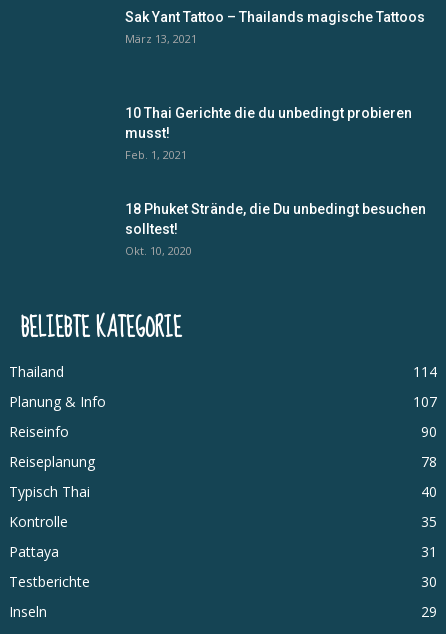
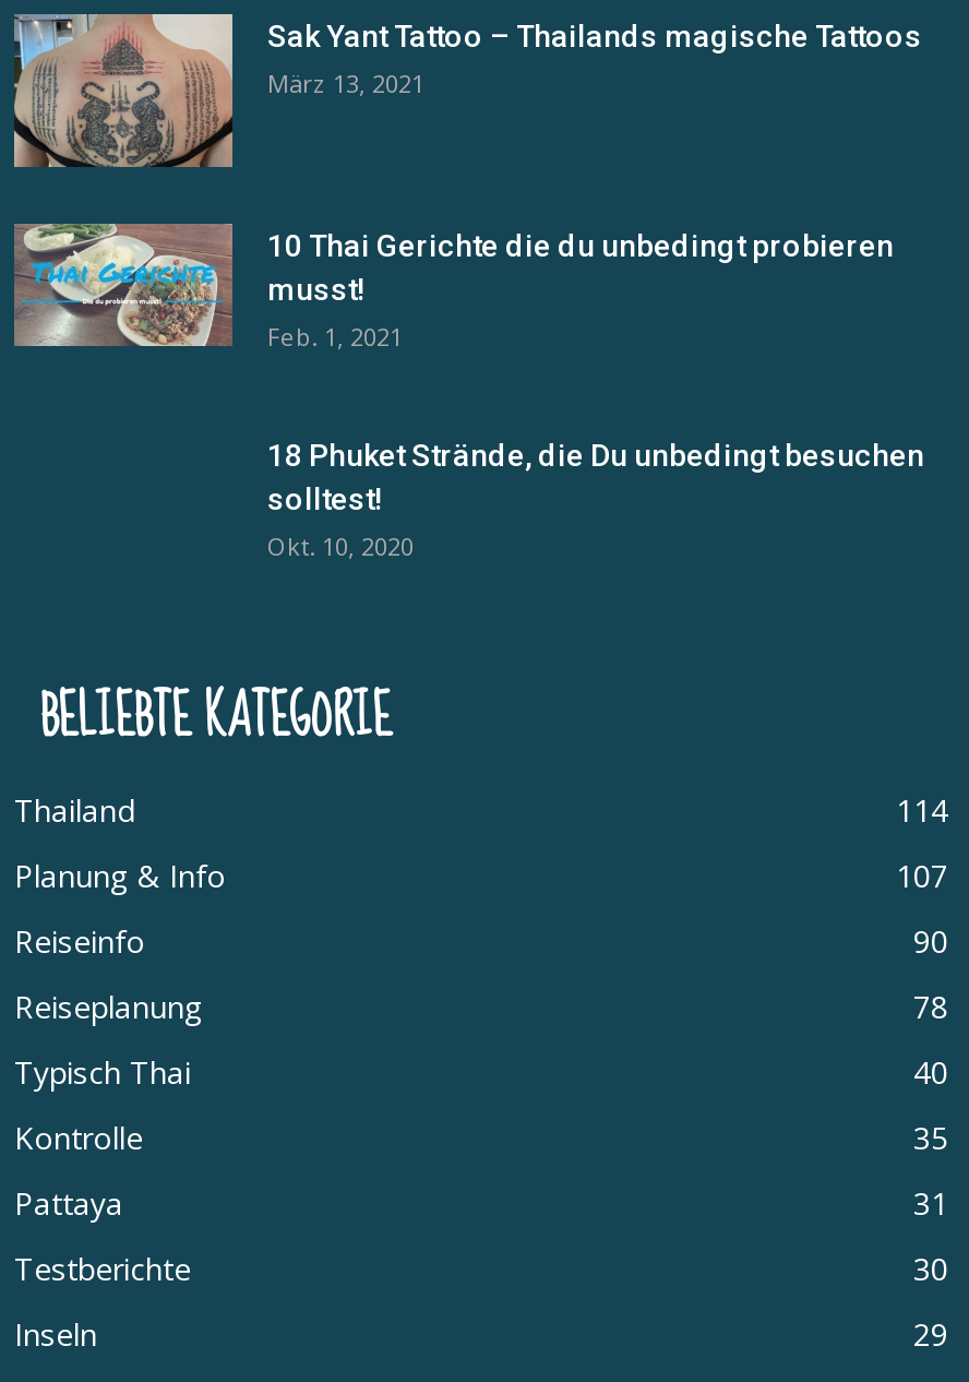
+ [image]

+ [image]
